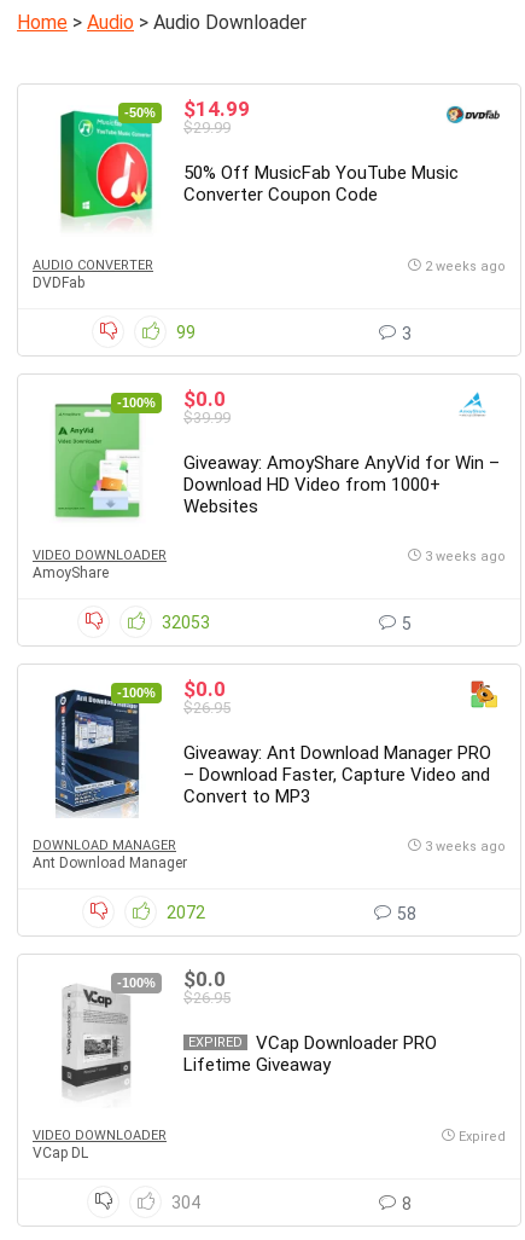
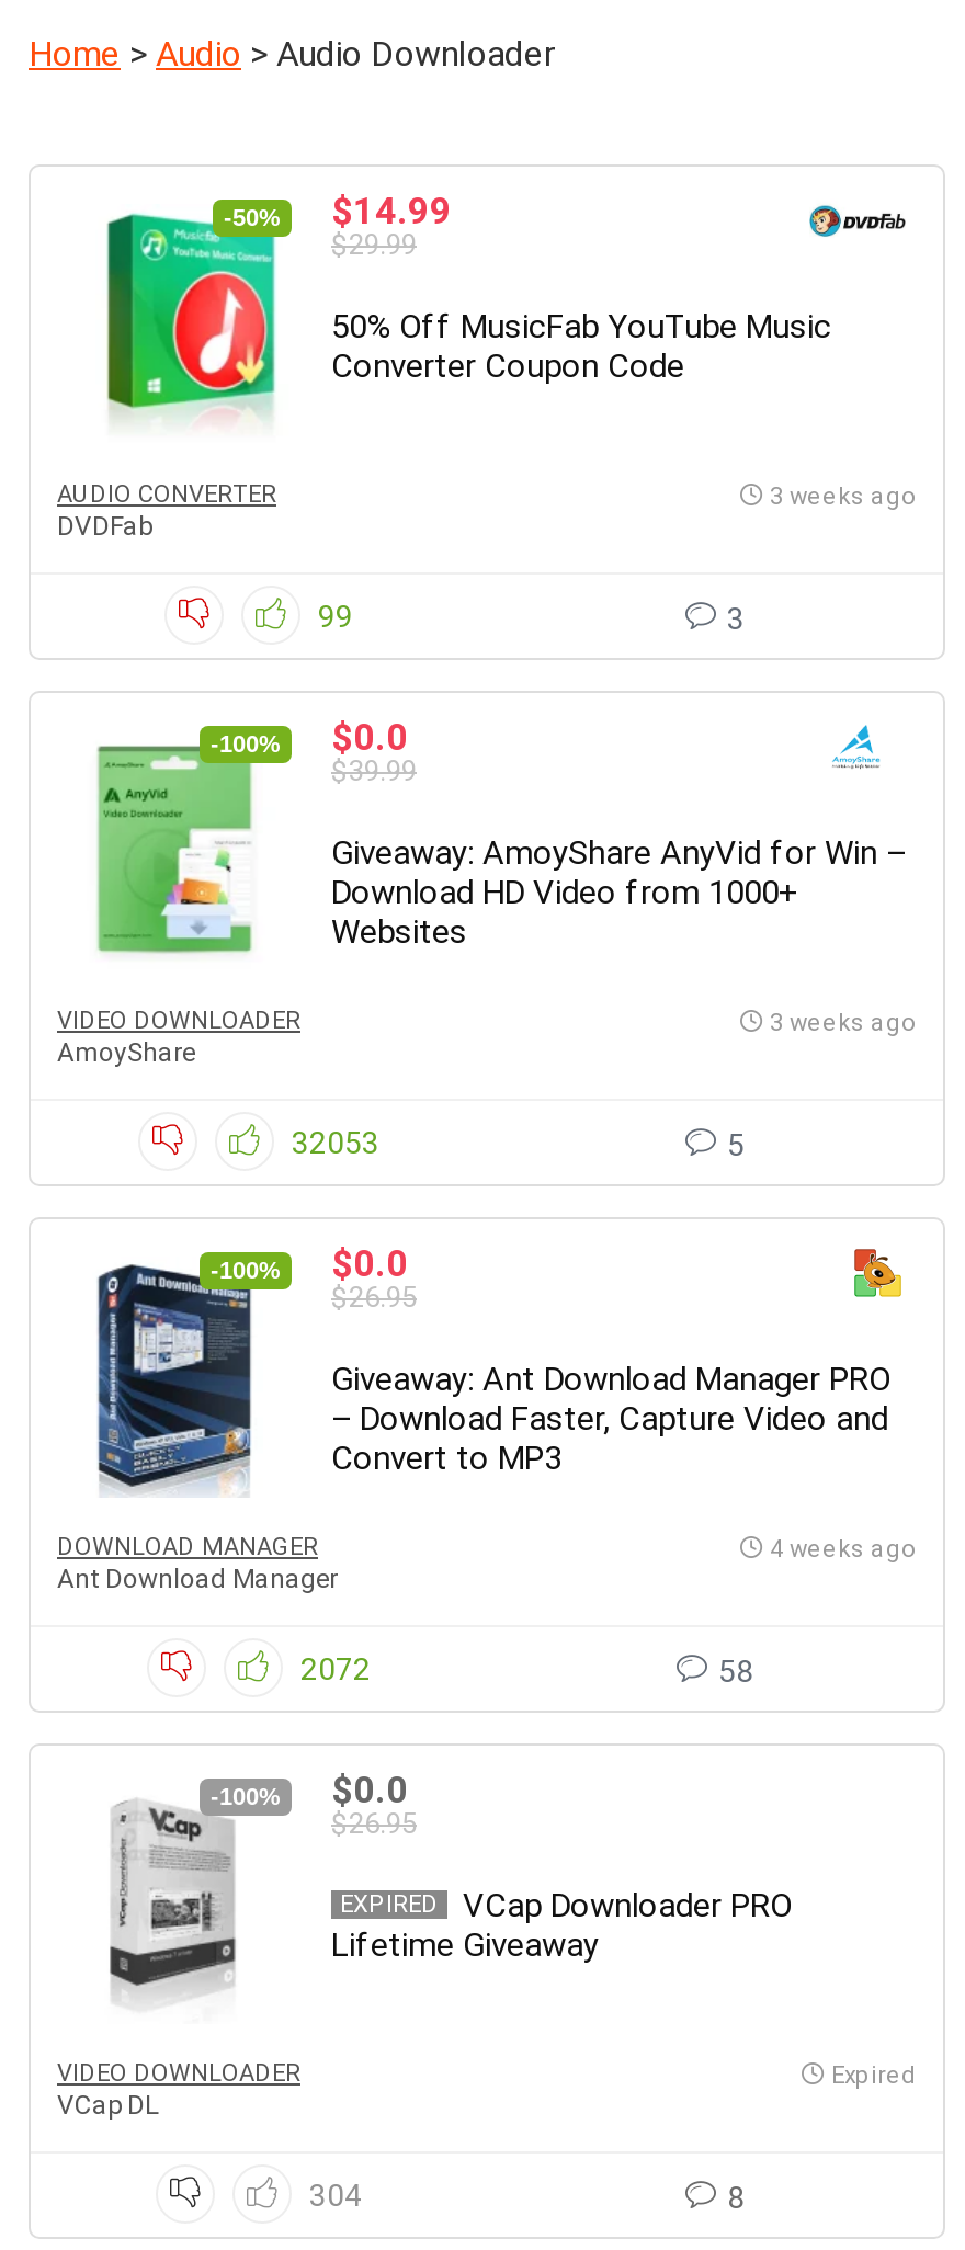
- 2 weeks ago
+ 3 weeks ago

- 3 weeks ago
+ 4 weeks ago
